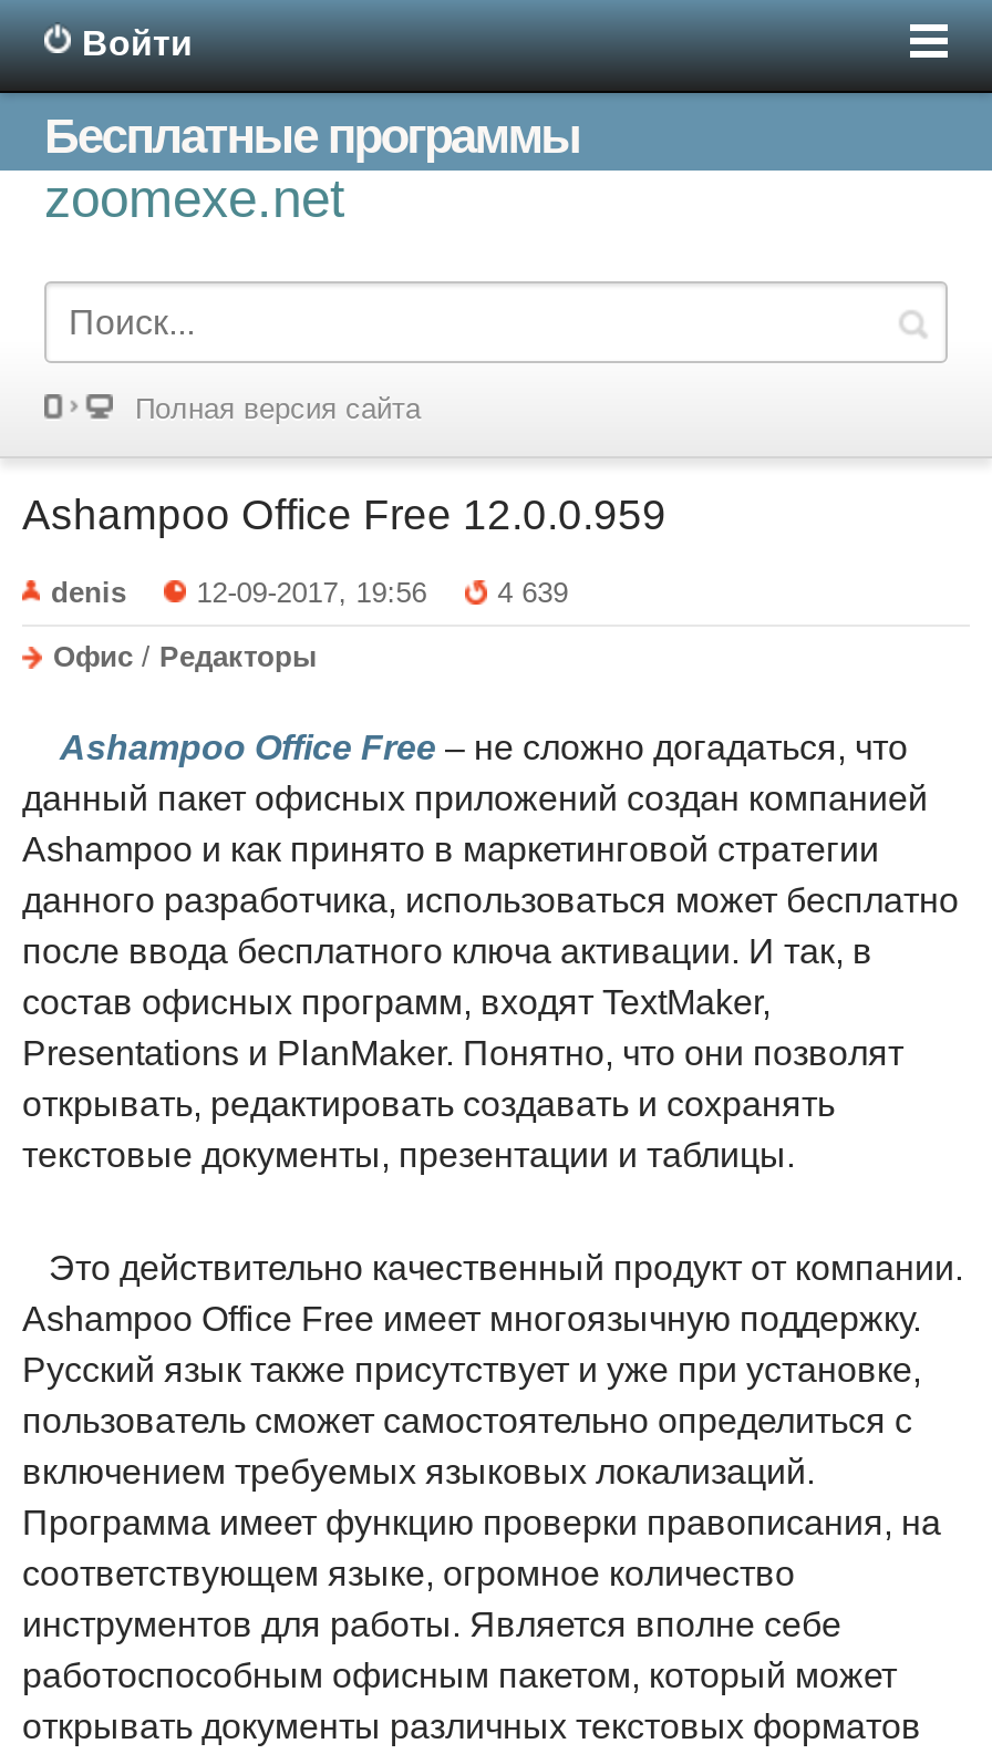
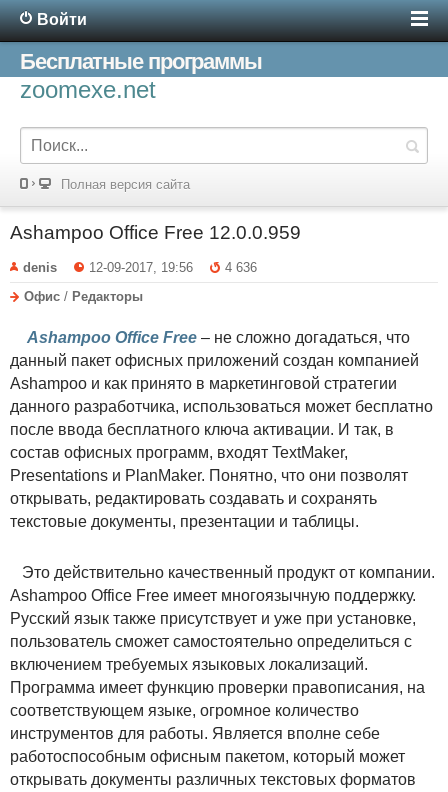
- 4 639
+ 4 636
